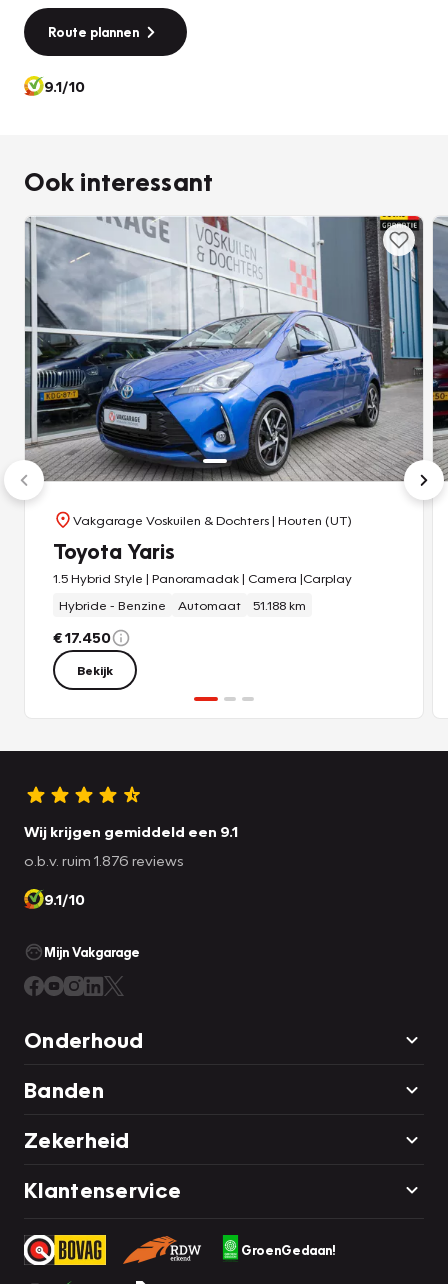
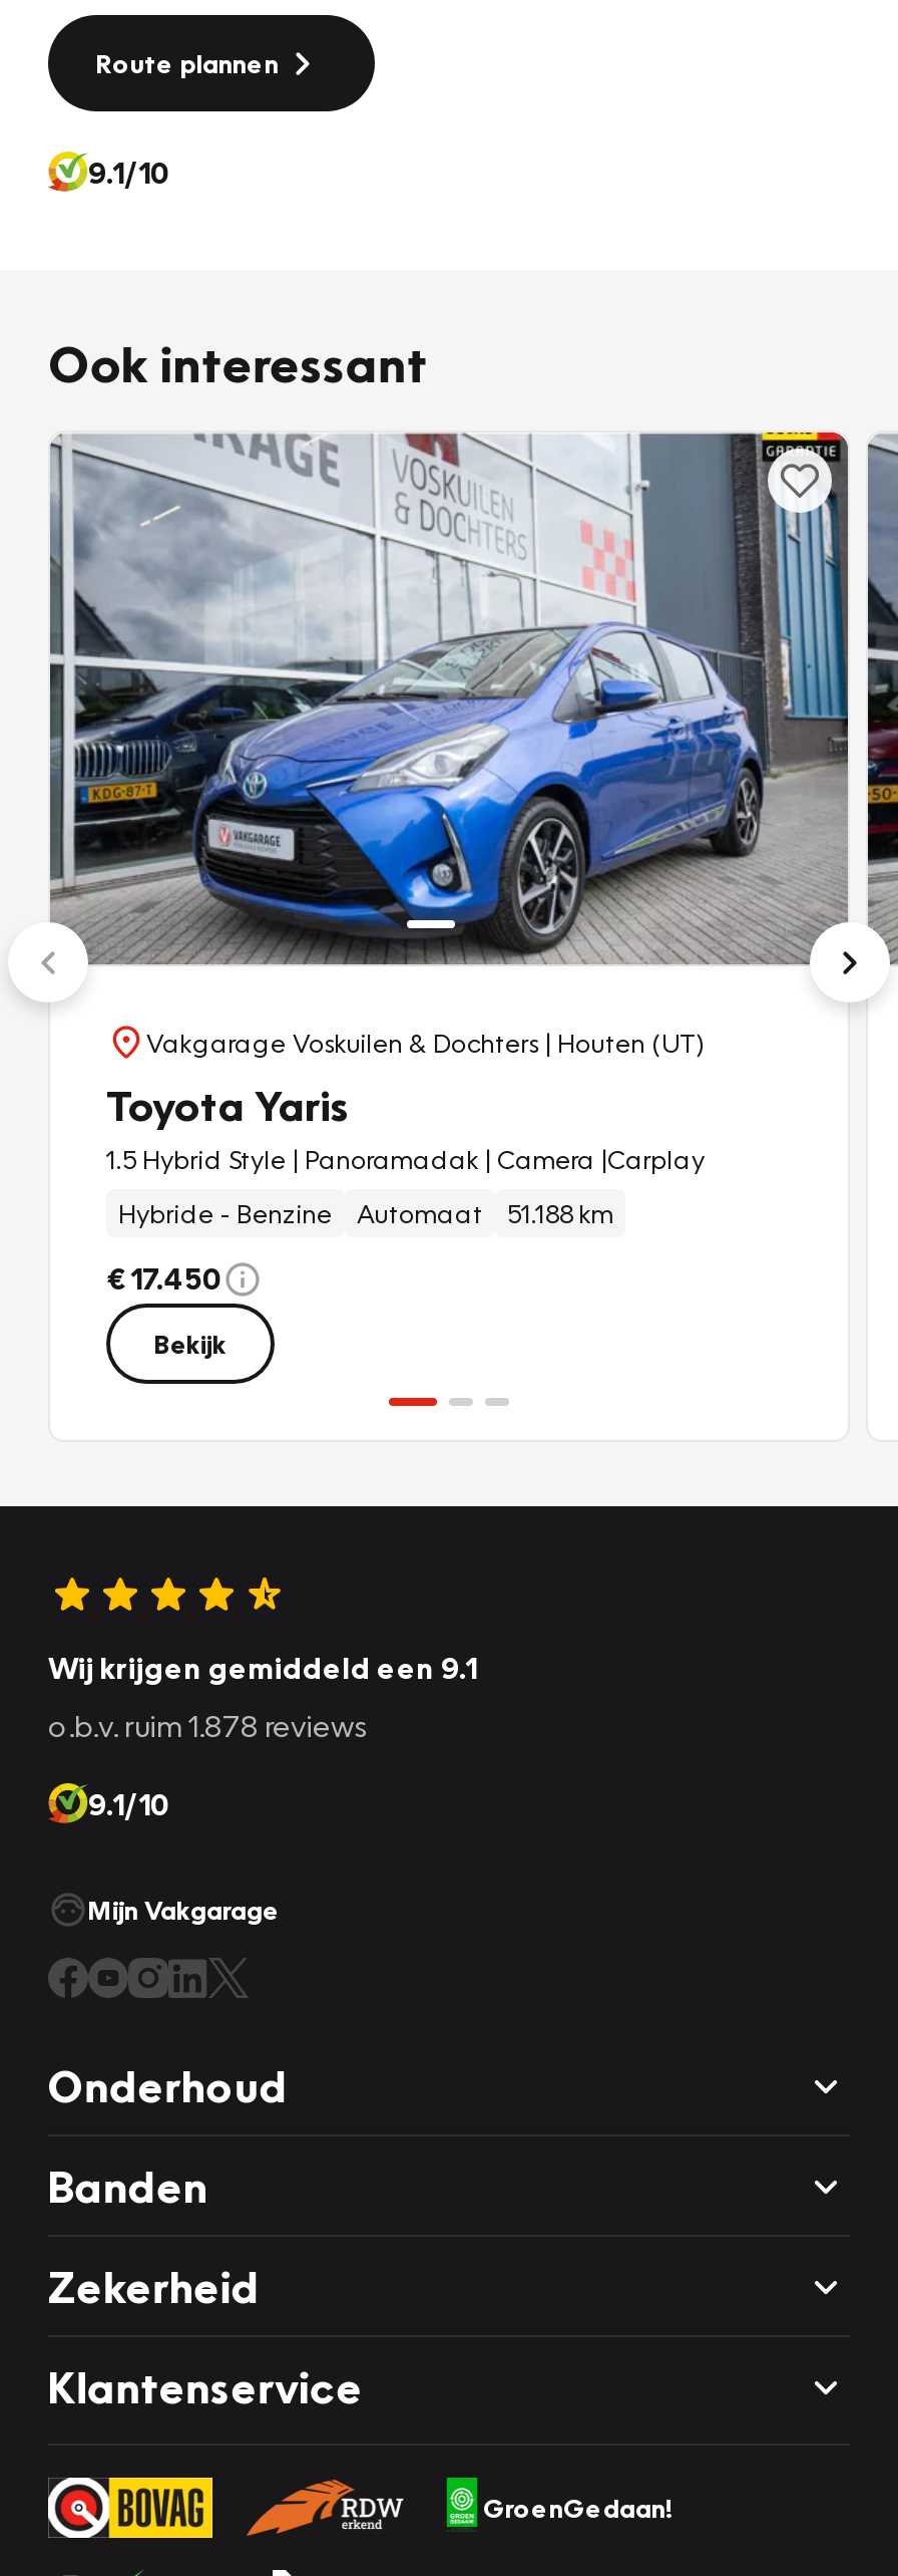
- o.b.v. ruim 1.876 reviews
+ o.b.v. ruim 1.878 reviews
